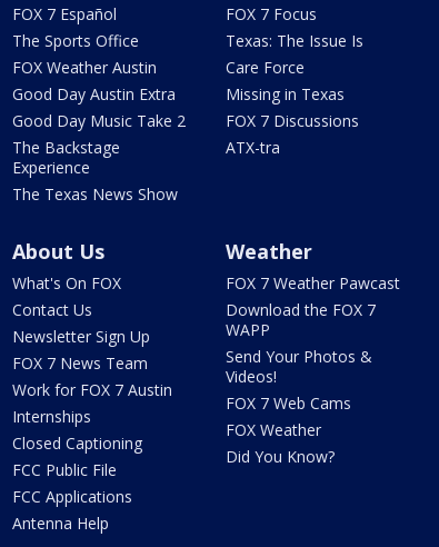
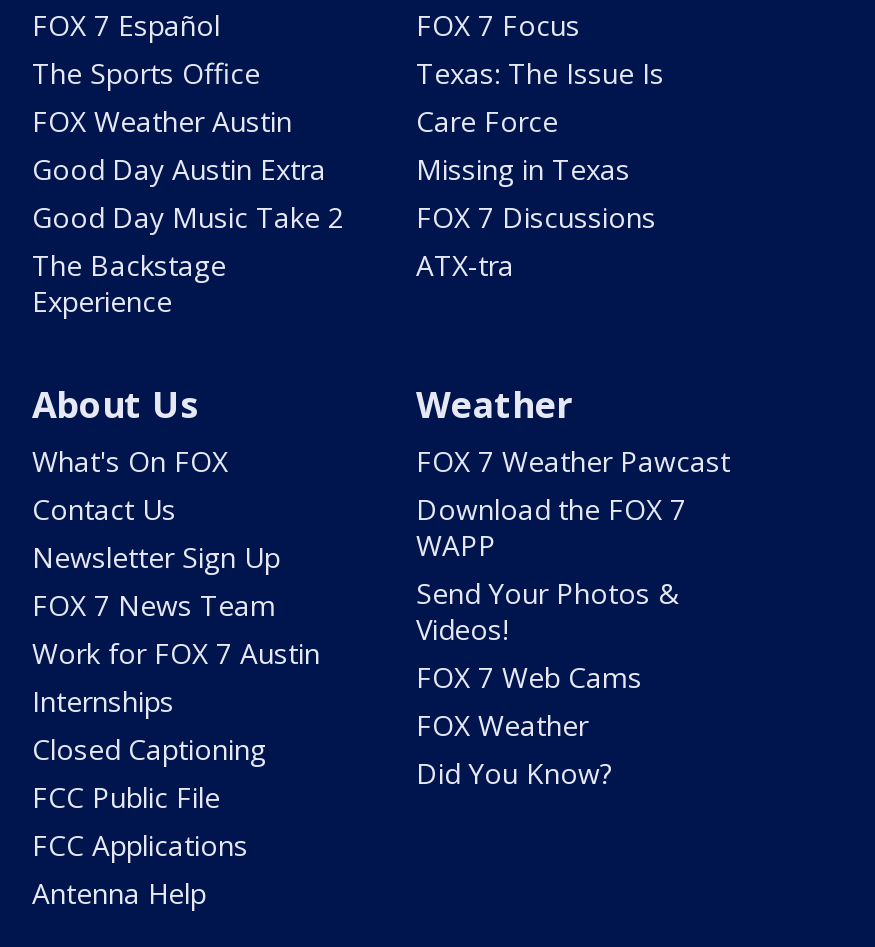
- The Texas News Show
